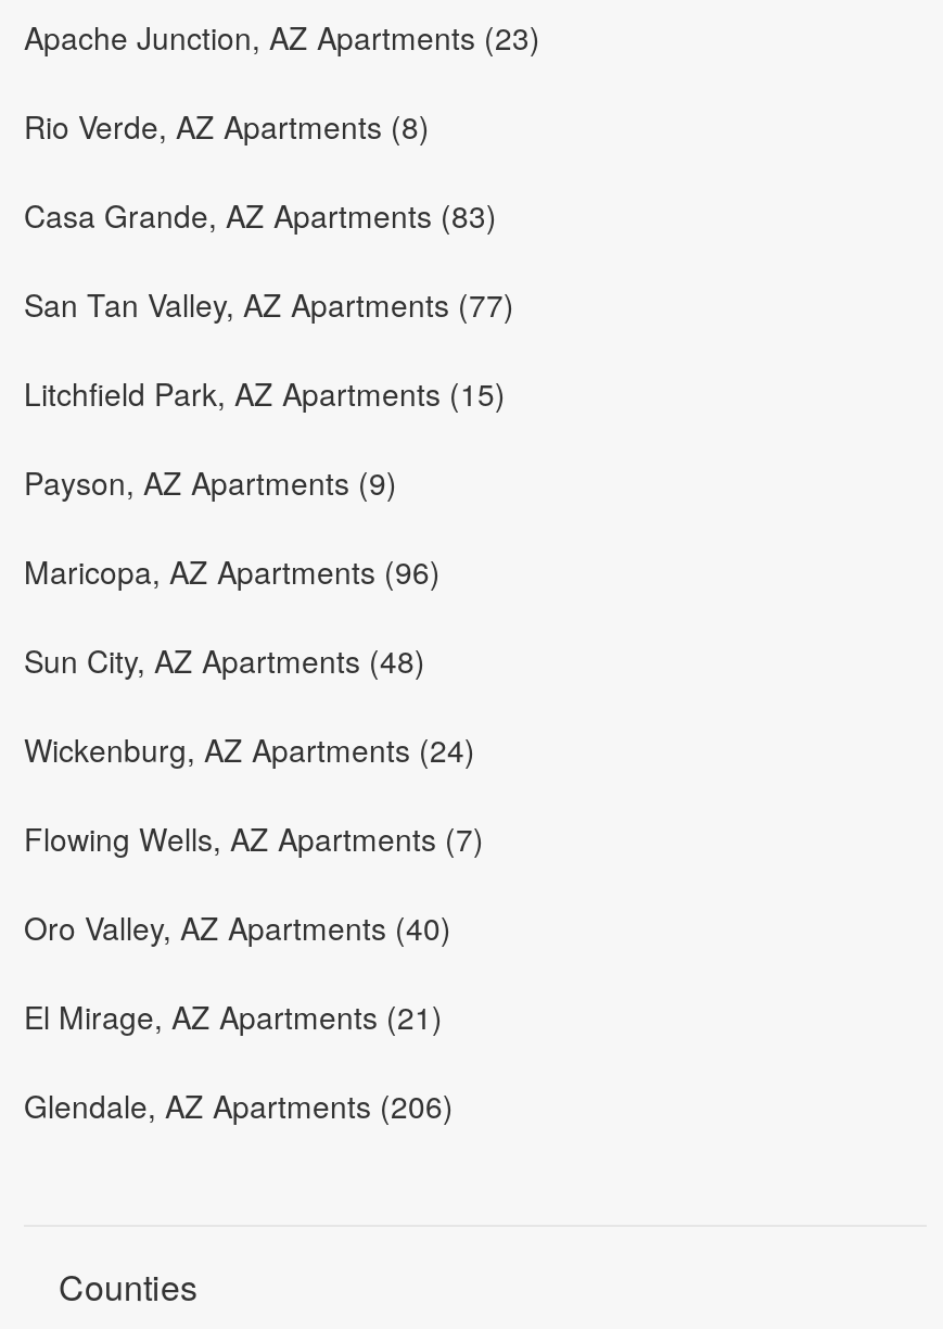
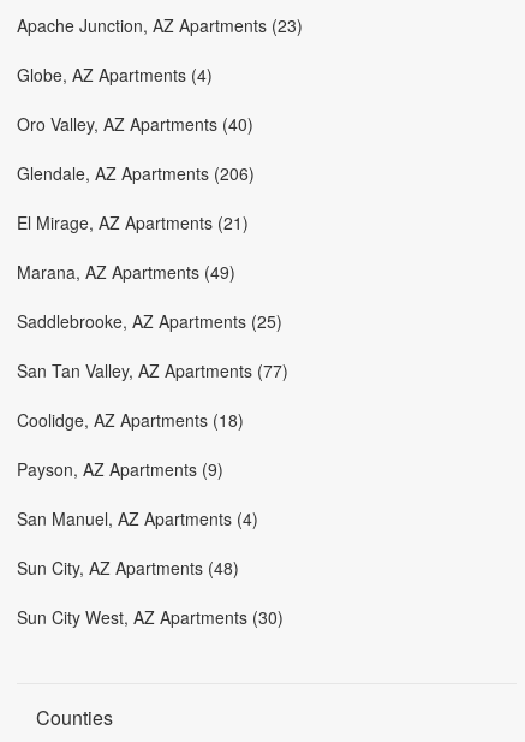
- Rio Verde, AZ Apartments (8)
- Casa Grande, AZ Apartments (83)
- Litchfield Park, AZ Apartments (15)
- Maricopa, AZ Apartments (96)
- Wickenburg, AZ Apartments (24)
- Flowing Wells, AZ Apartments (7)
+ Globe, AZ Apartments (4)

moved down: San Tan Valley, AZ Apartments (77)

moved down: Payson, AZ Apartments (9)

moved down: Sun City, AZ Apartments (48)

moved up: Oro Valley, AZ Apartments (40)

moved down: El Mirage, AZ Apartments (21)

moved up: Glendale, AZ Apartments (206)

+ Marana, AZ Apartments (49)
+ Saddlebrooke, AZ Apartments (25)
+ Coolidge, AZ Apartments (18)
+ San Manuel, AZ Apartments (4)
+ Sun City West, AZ Apartments (30)
